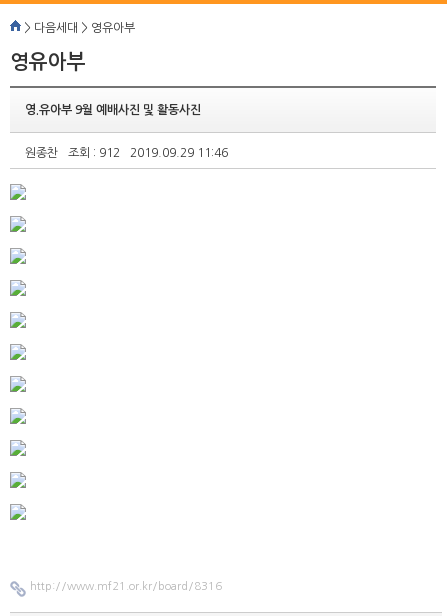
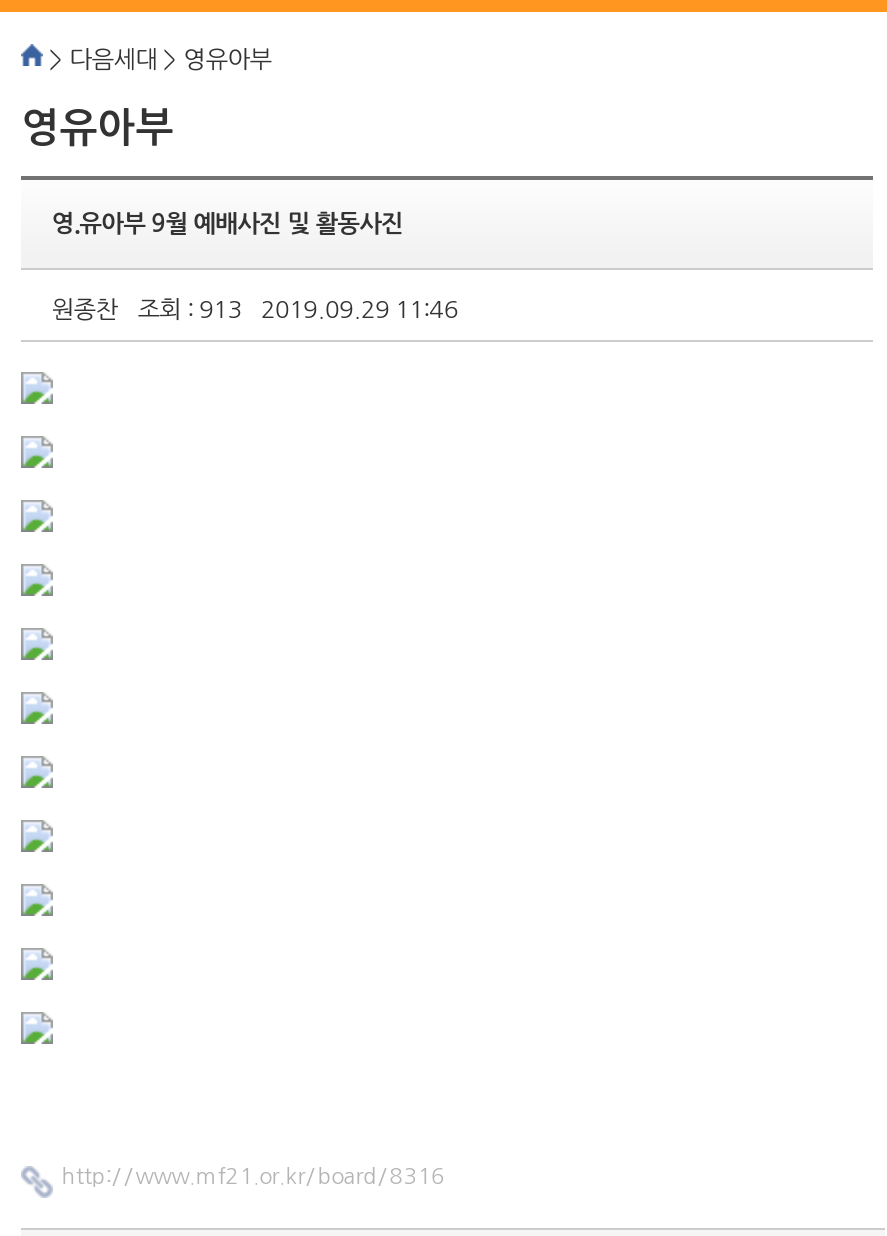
- 원종찬 조회 : 912 2019.09.29 11:46
+ 원종찬 조회 : 913 2019.09.29 11:46
